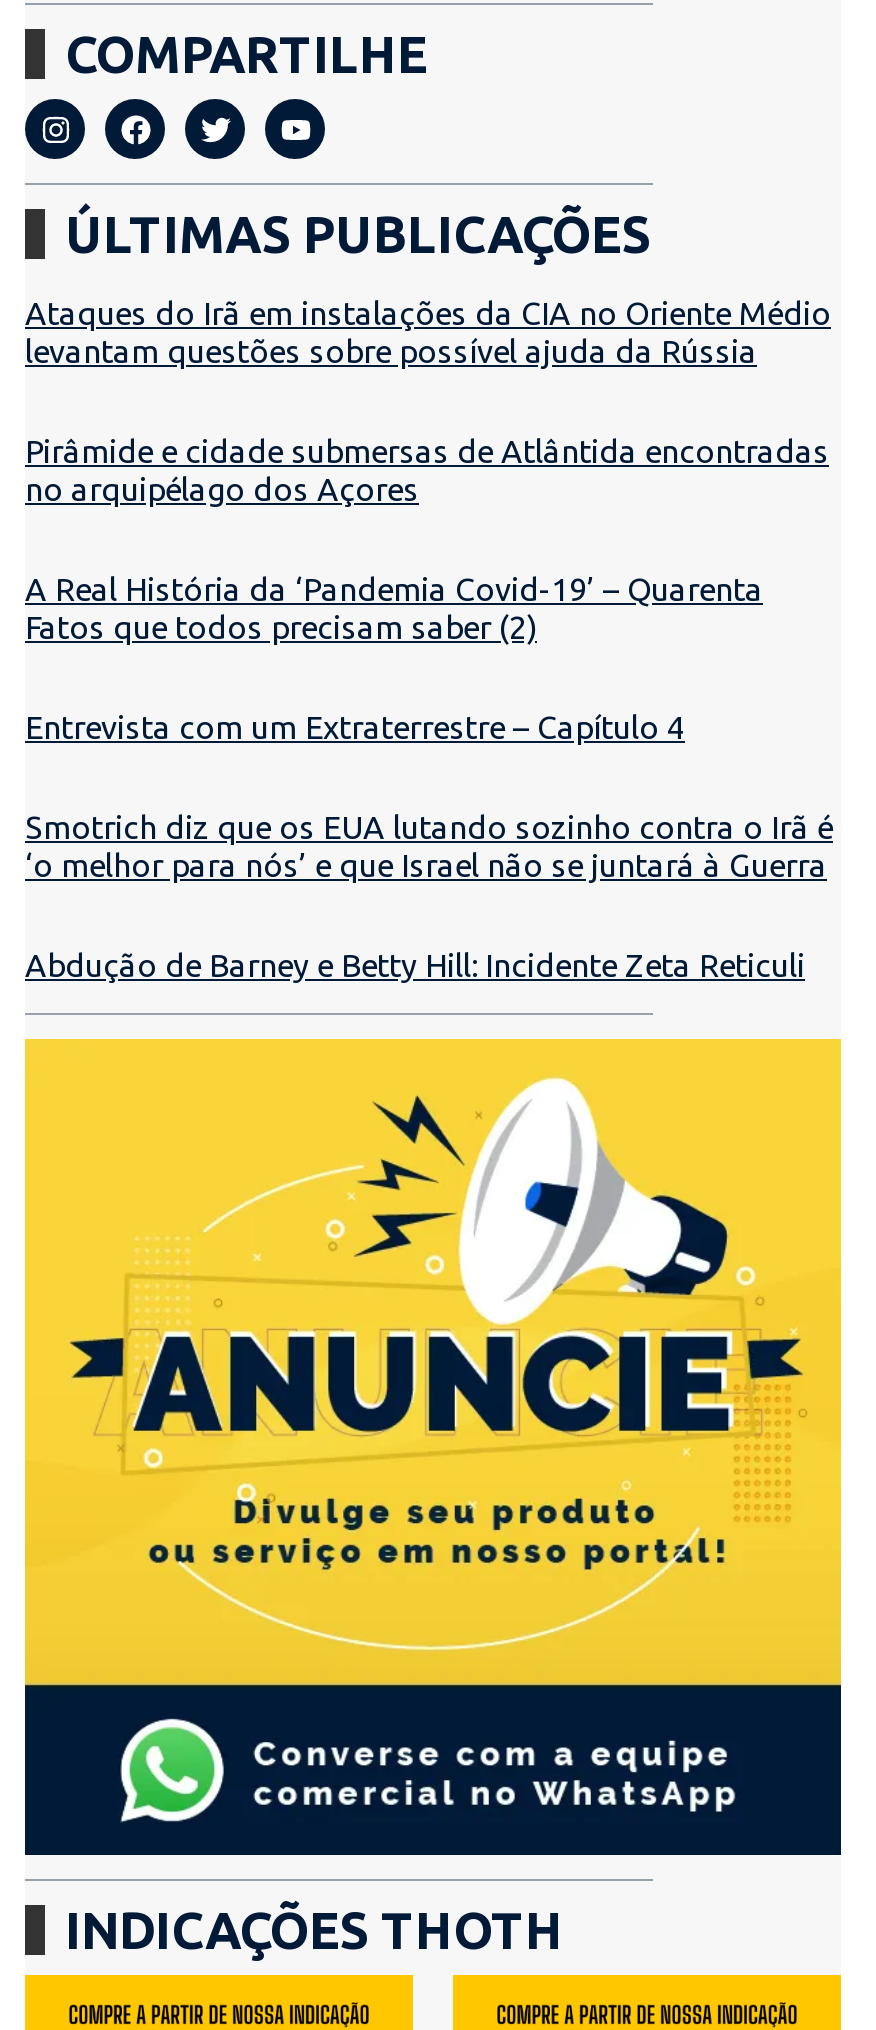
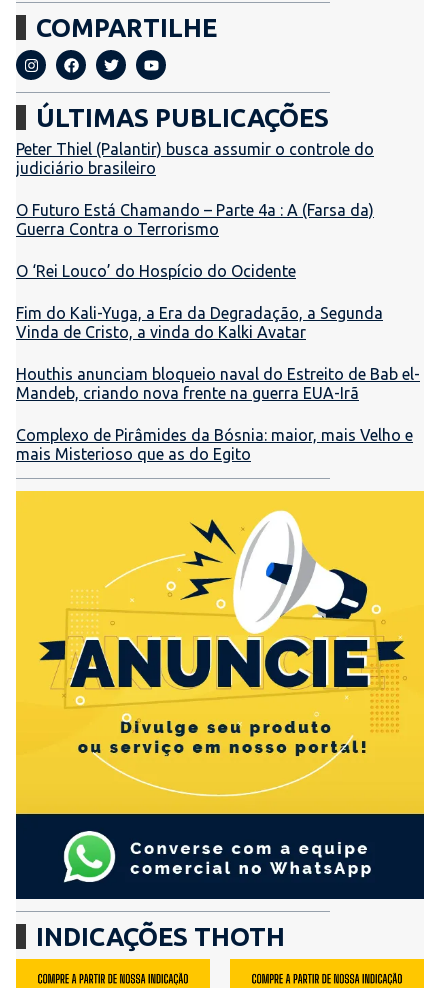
- Ataques do Irã em instalações da CIA no Oriente Médio
- levantam questões sobre possível ajuda da Rússia
+ Peter Thiel (Palantir) busca assumir o controle do
+ judiciário brasileiro

- Pirâmide e cidade submersas de Atlântida encontradas
- no arquipélago dos Açores
+ O Futuro Está Chamando – Parte 4a : A (Farsa da)
+ Guerra Contra o Terrorismo

- A Real História da ‘Pandemia Covid-19’ – Quarenta
- Fatos que todos precisam saber (2)
+ O ‘Rei Louco’ do Hospício do Ocidente

- Entrevista com um Extraterrestre – Capítulo 4
+ Fim do Kali-Yuga, a Era da Degradação, a Segunda
+ Vinda de Cristo, a vinda do Kalki Avatar

- Smotrich diz que os EUA lutando sozinho contra o Irã é
- ‘o melhor para nós’ e que Israel não se juntará à Guerra
+ Houthis anunciam bloqueio naval do Estreito de Bab el-
+ Mandeb, criando nova frente na guerra EUA-Irã

- Abdução de Barney e Betty Hill: Incidente Zeta Reticuli
+ Complexo de Pirâmides da Bósnia: maior, mais Velho e
+ mais Misterioso que as do Egito
